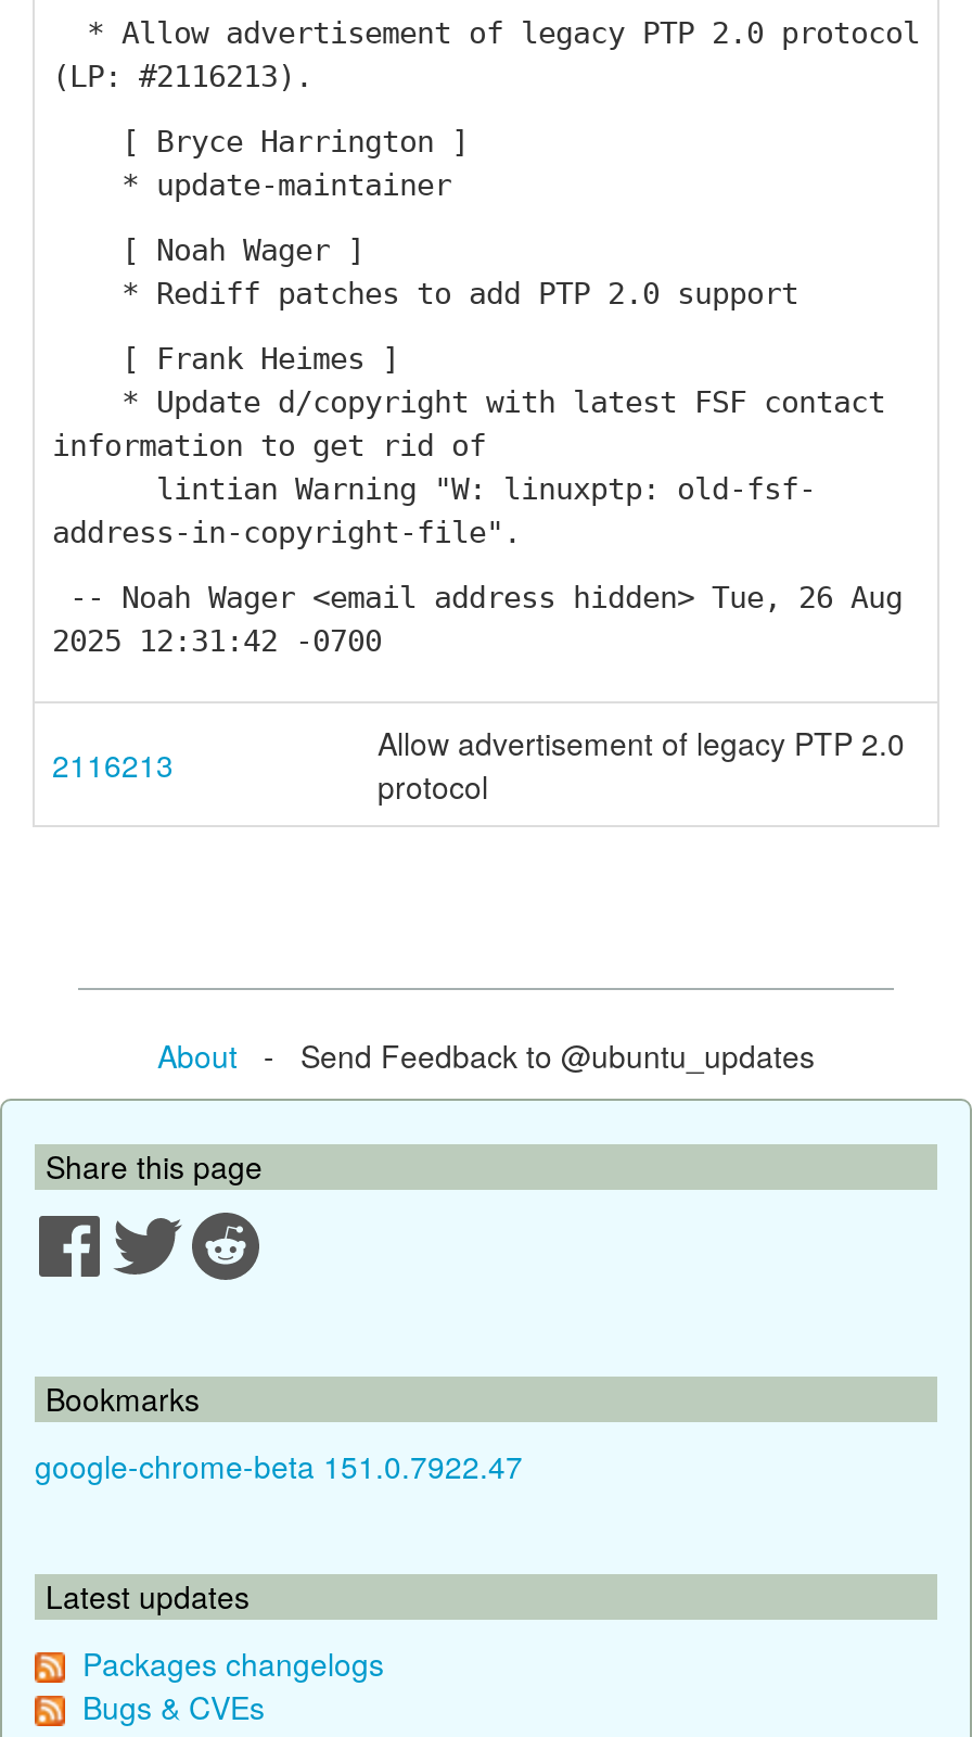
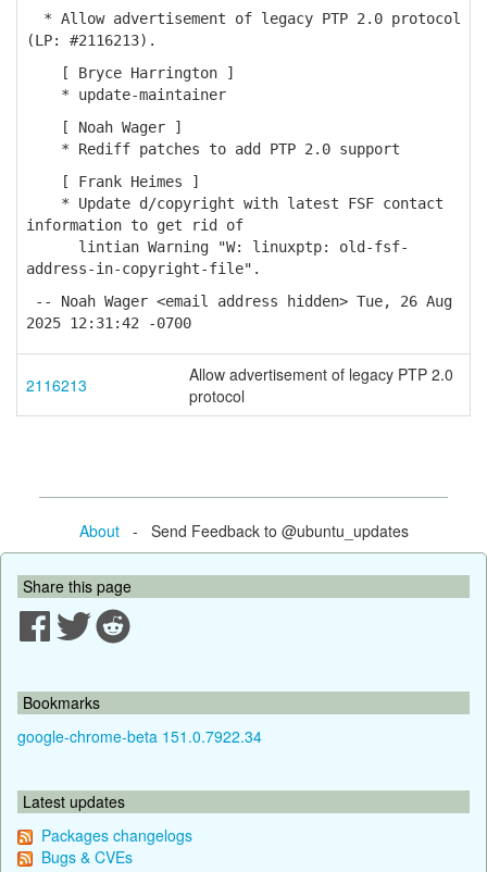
- google-chrome-beta 151.0.7922.47
+ google-chrome-beta 151.0.7922.34
